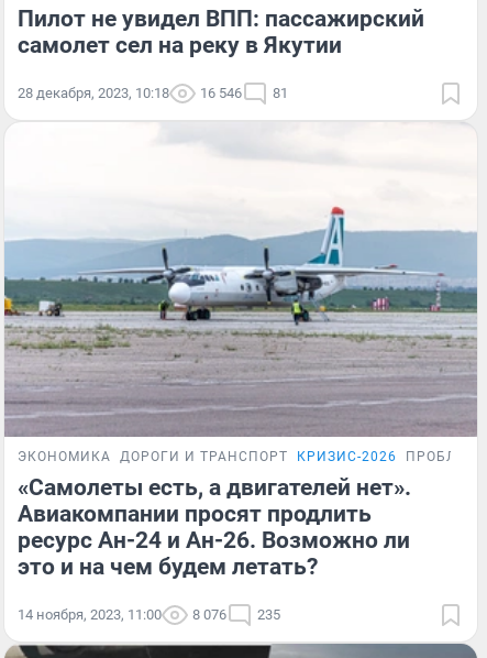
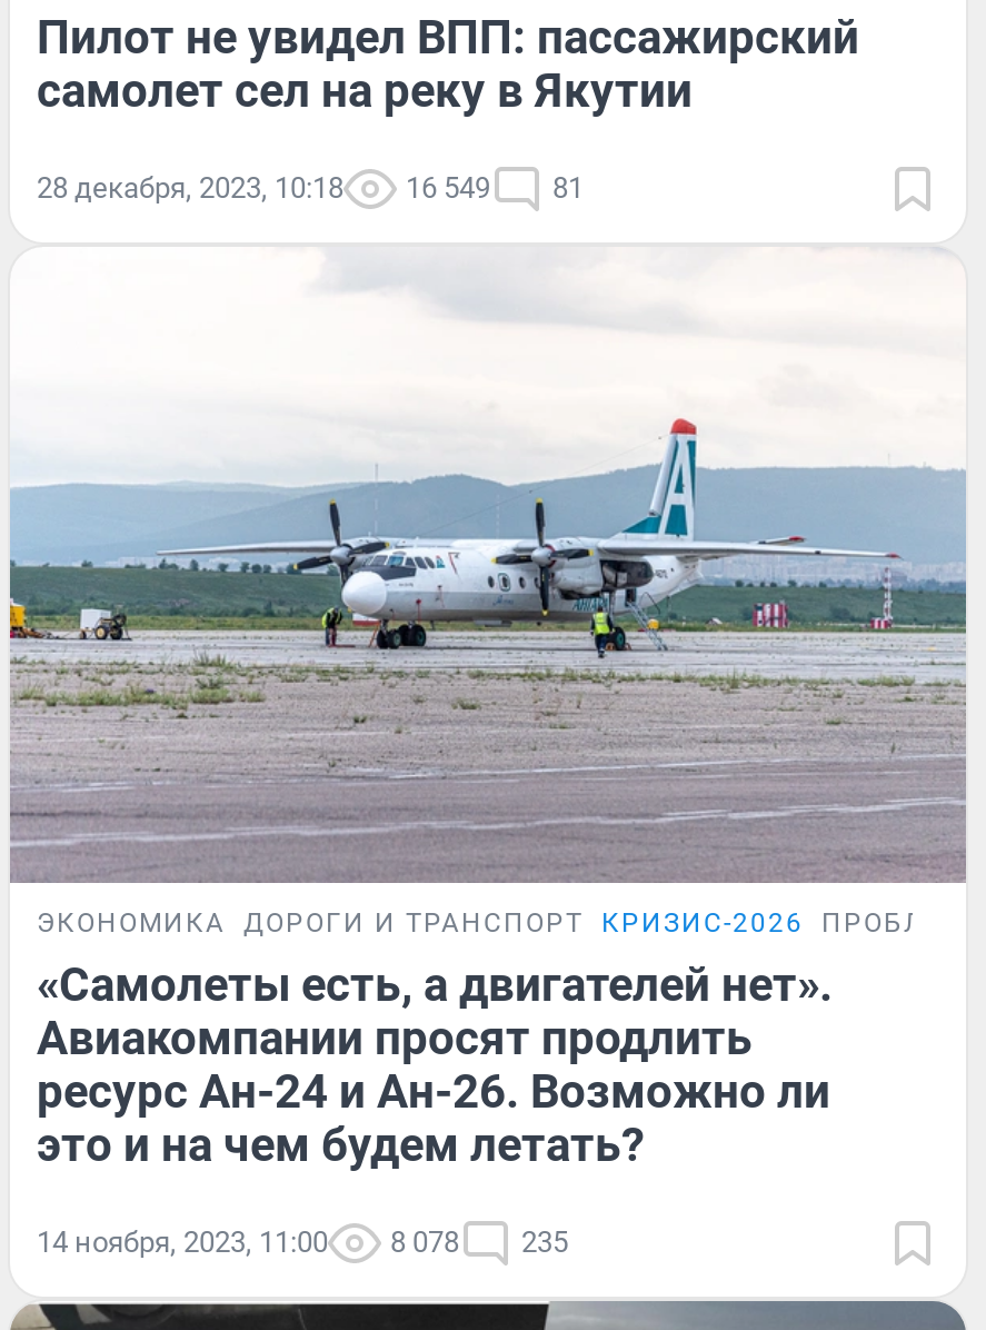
- 28 декабря, 2023, 10:18 16 546 81
+ 28 декабря, 2023, 10:18 16 549 81

- 14 ноября, 2023, 11:00 8 076 235
+ 14 ноября, 2023, 11:00 8 078 235
